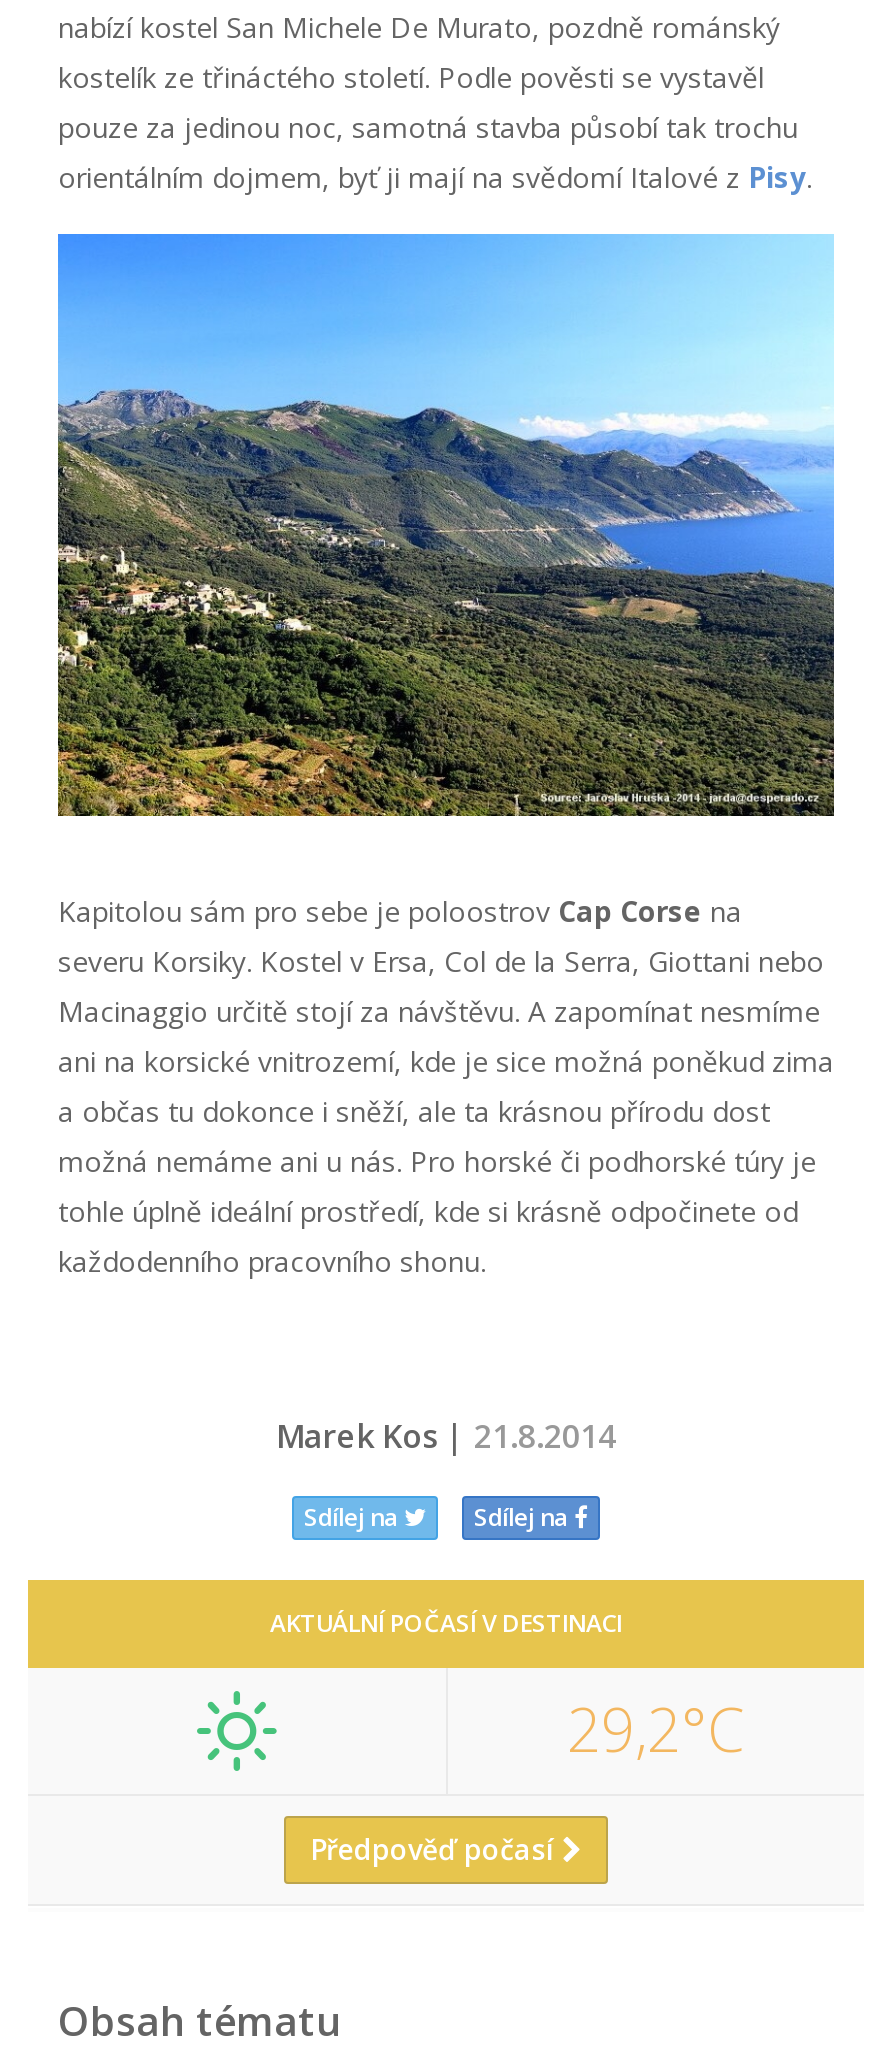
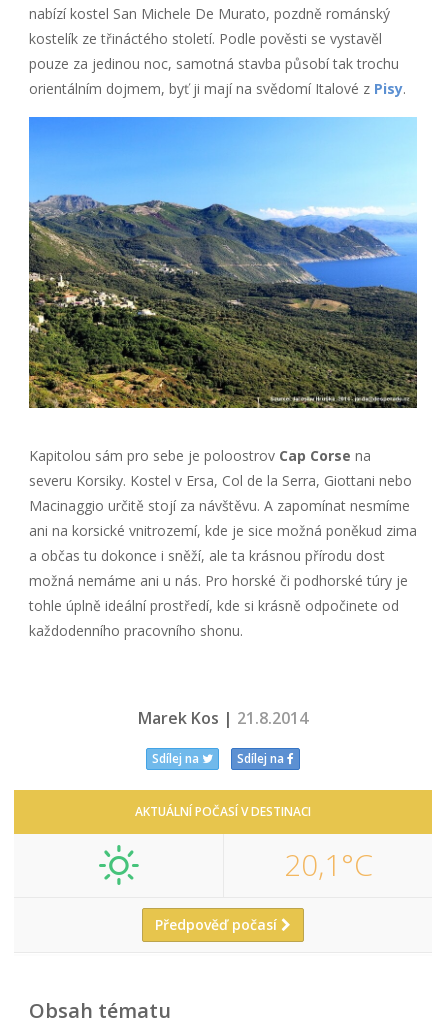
- 29,2°C
+ 20,1°C
